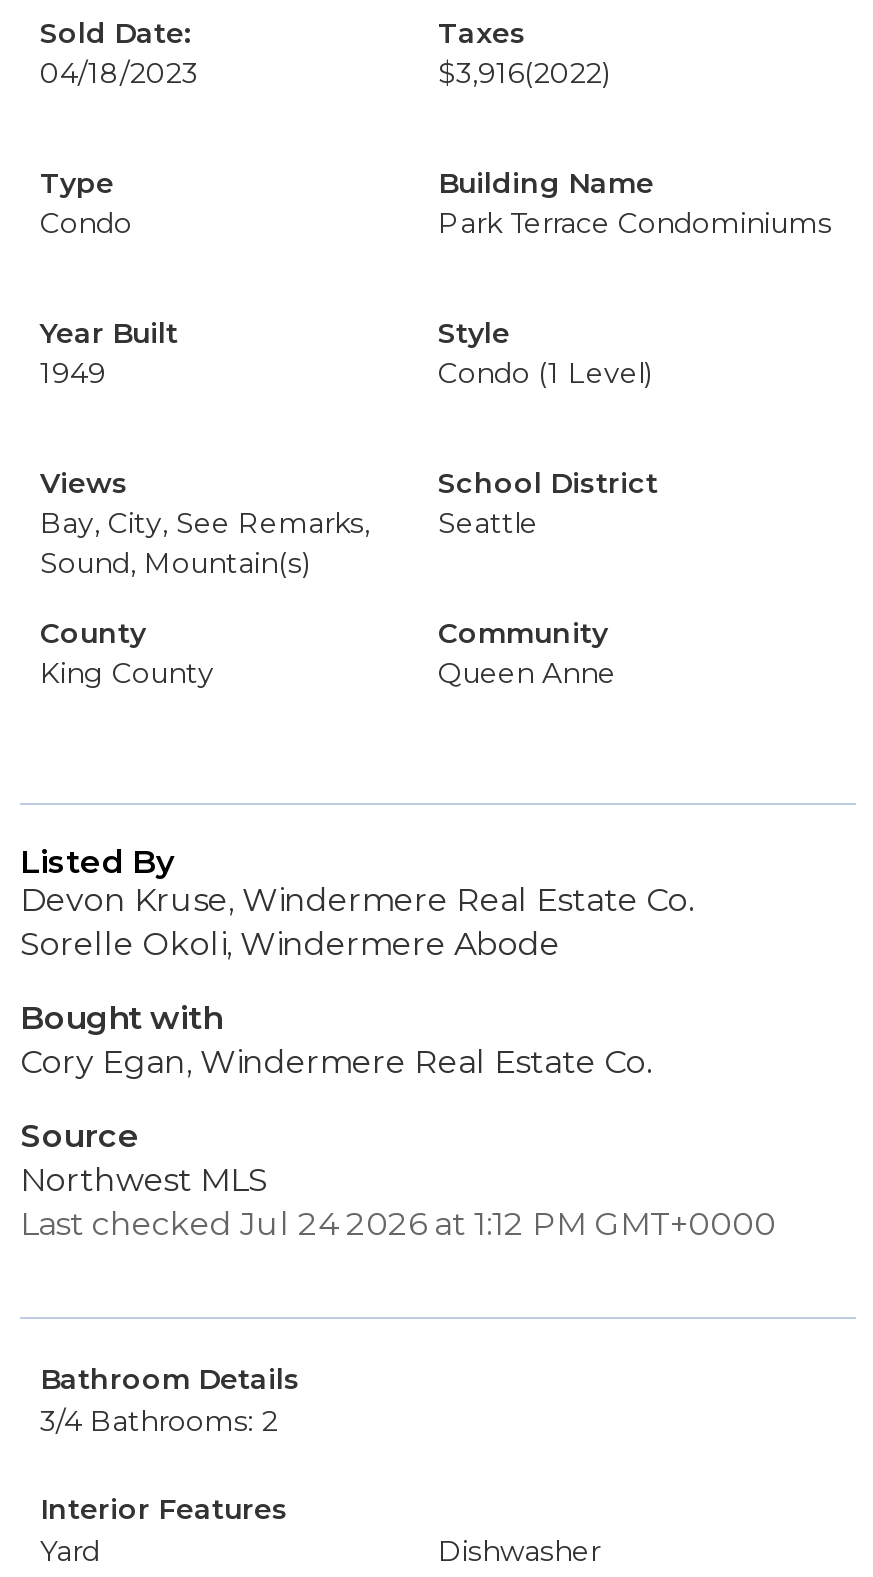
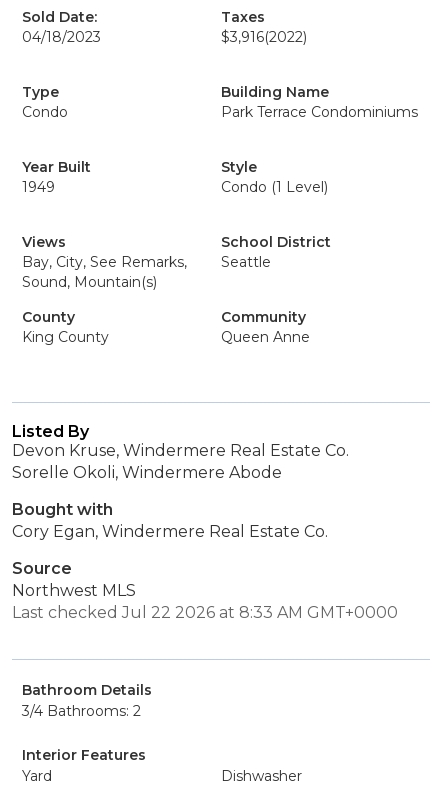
- Last checked Jul 24 2026 at 1:12 PM GMT+0000
+ Last checked Jul 22 2026 at 8:33 AM GMT+0000
